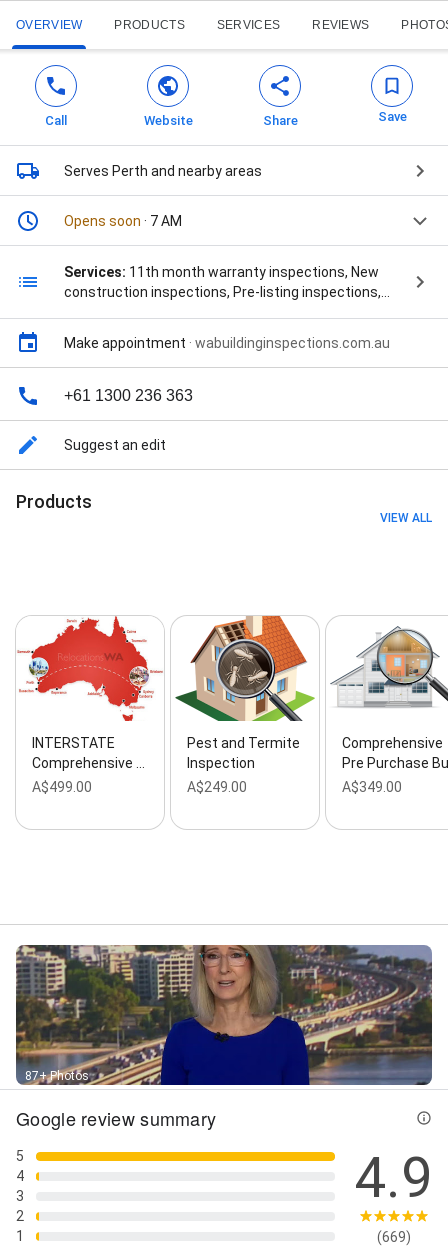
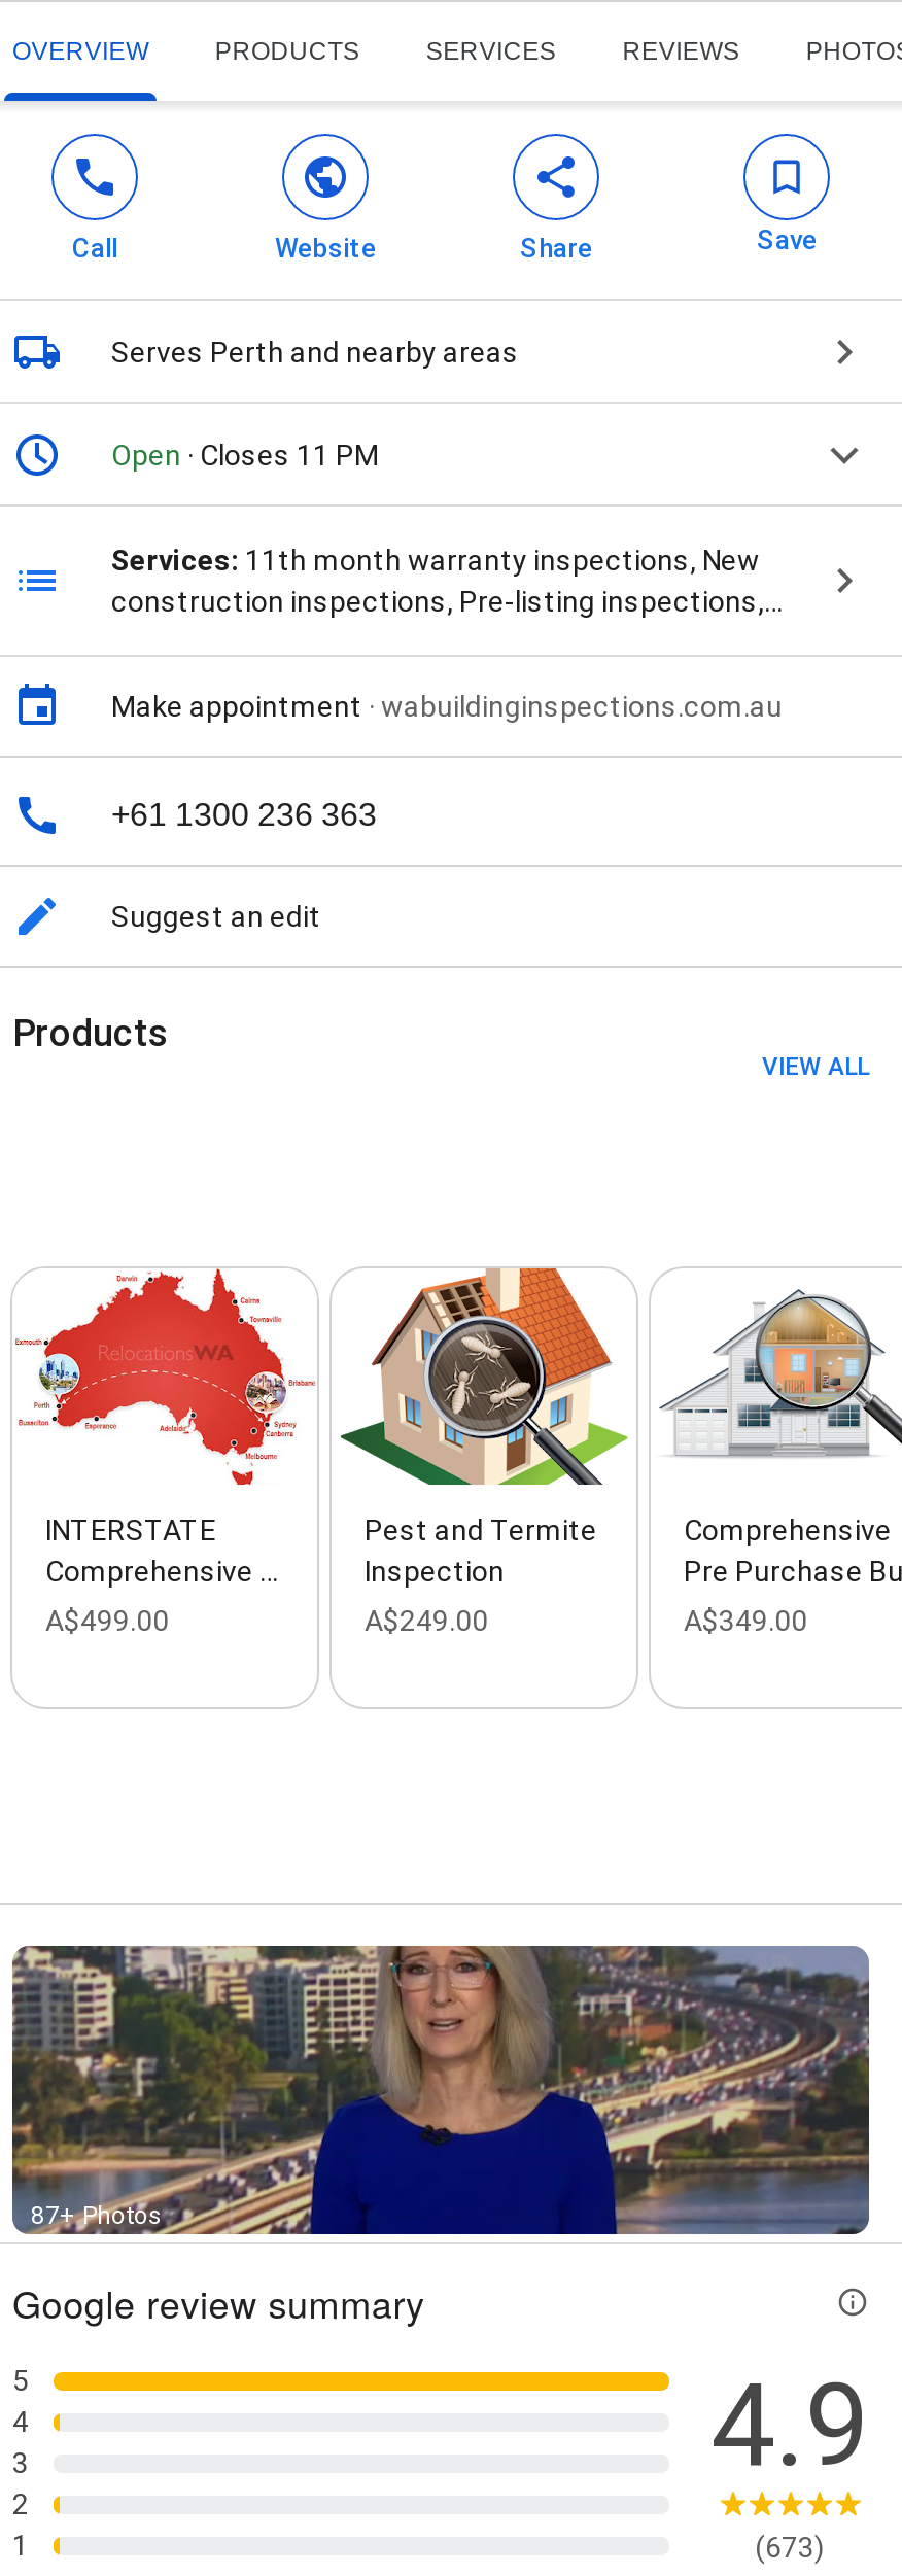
- Opens soon · 7 AM
+ Open · Closes 11 PM

- (669)
+ (673)
